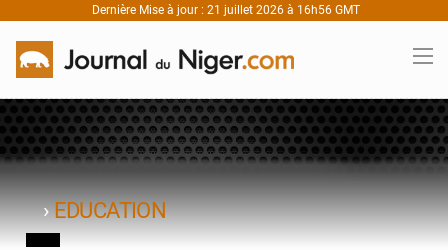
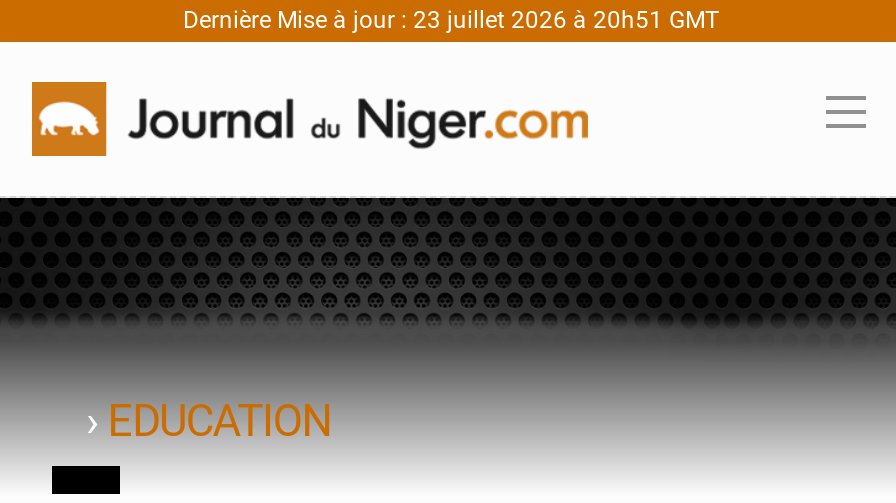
- Dernière Mise à jour : 21 juillet 2026 à 16h56 GMT
+ Dernière Mise à jour : 23 juillet 2026 à 20h51 GMT
